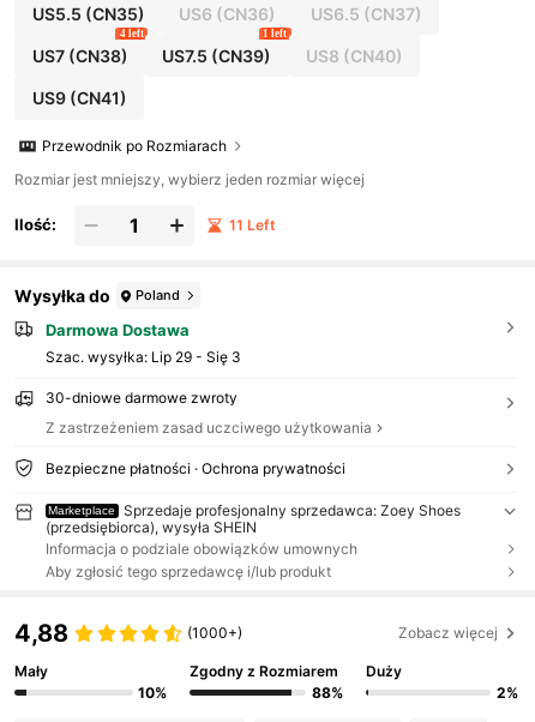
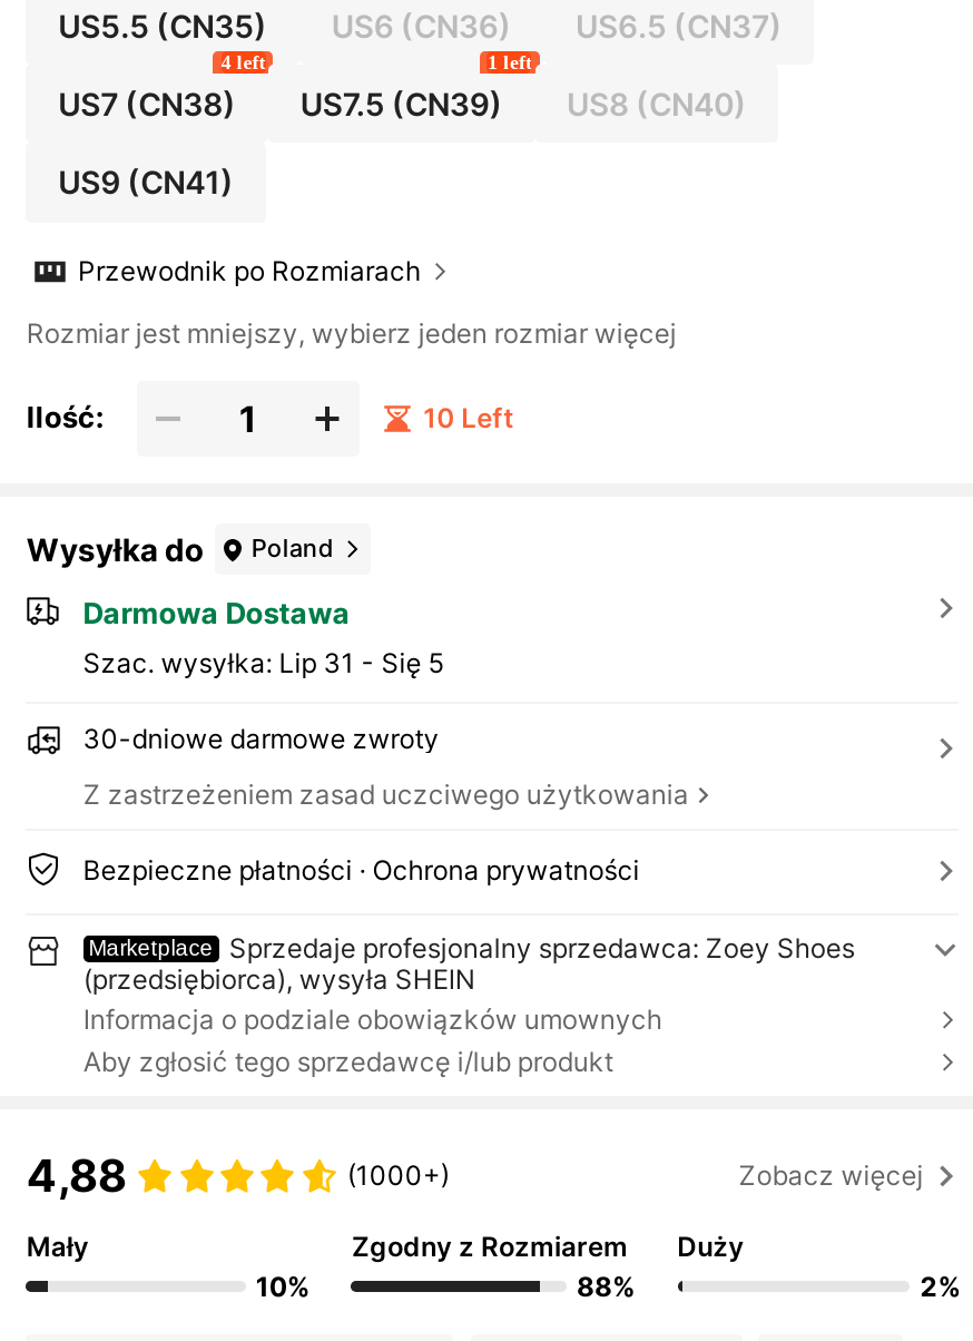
- 11 Left
+ 10 Left

- Szac. wysyłka: Lip 29 - Się 3
+ Szac. wysyłka: Lip 31 - Się 5
